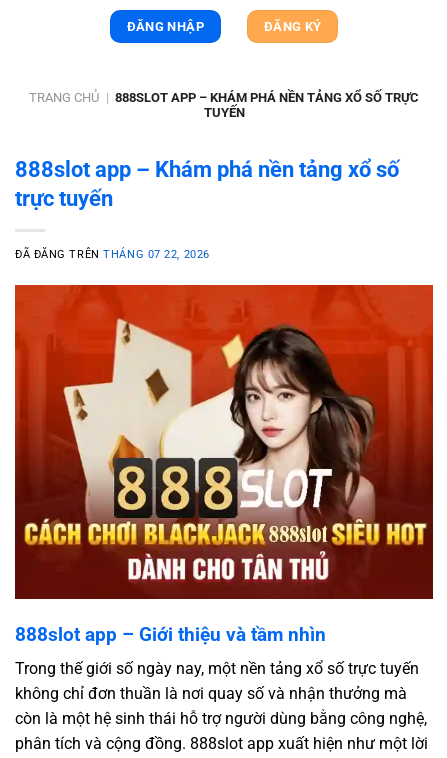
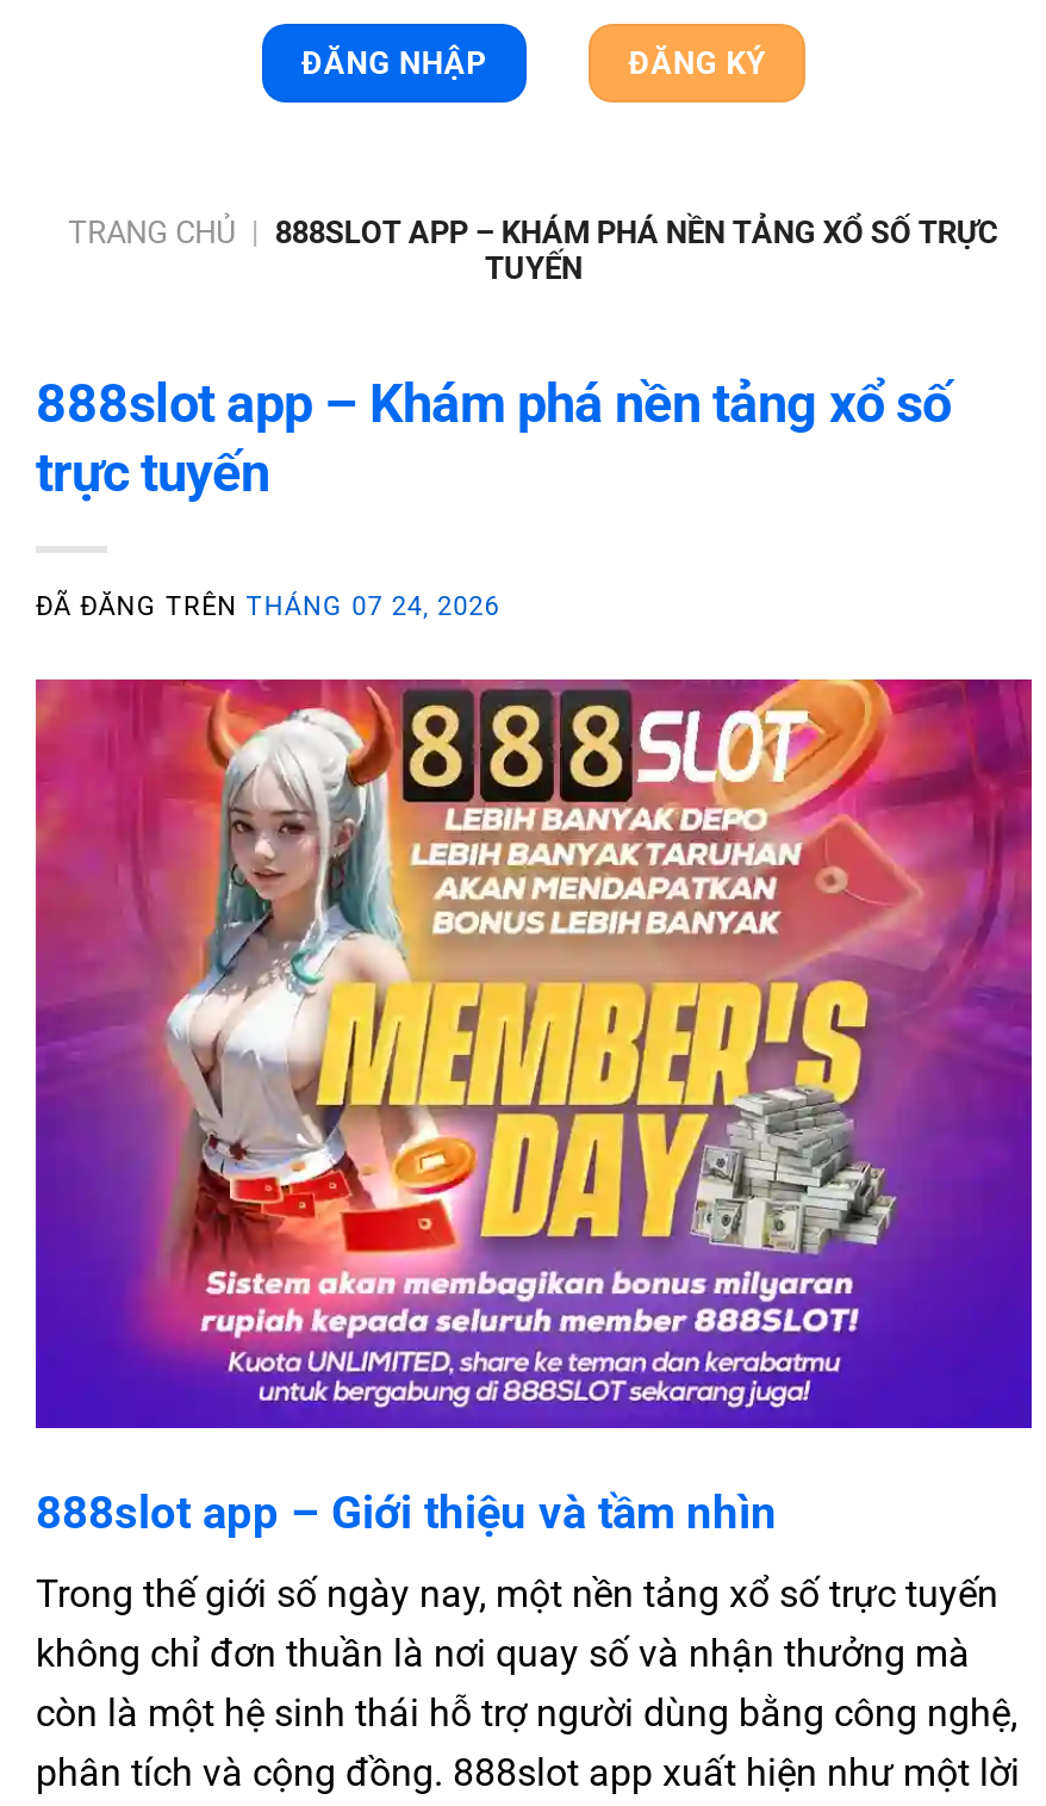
- ĐÃ ĐĂNG TRÊN THÁNG 07 22, 2026
+ ĐÃ ĐĂNG TRÊN THÁNG 07 24, 2026

- [image]
+ [image]
